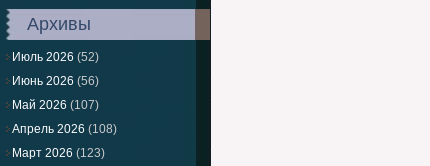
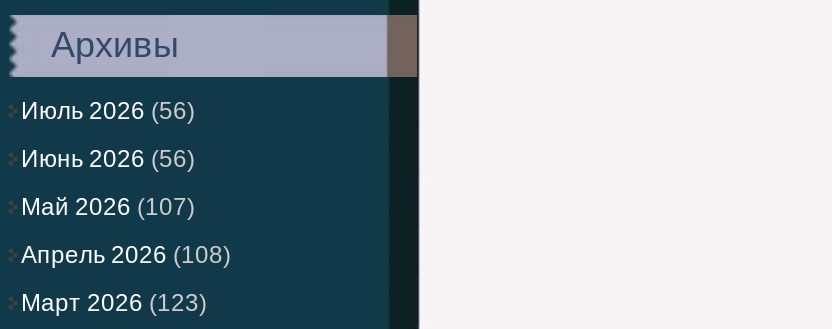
- Июль 2026 (52)
+ Июль 2026 (56)
